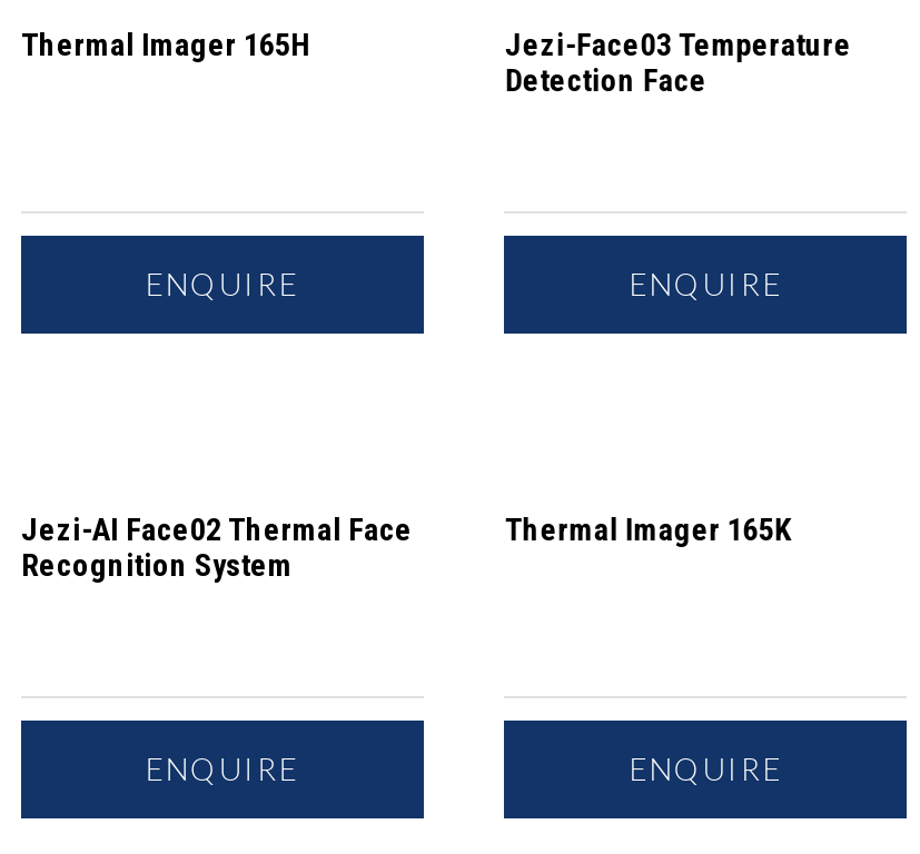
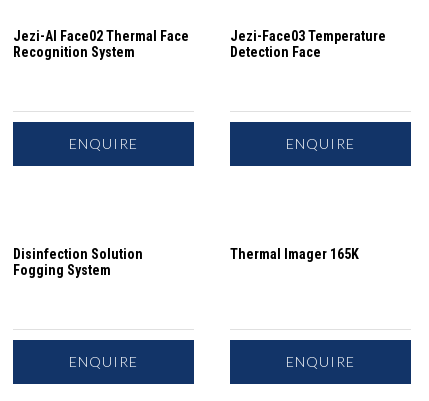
- Thermal Imager 165H

moved up: Jezi-AI Face02 Thermal Face | Recognition System

+ Disinfection Solution
+ Fogging System
